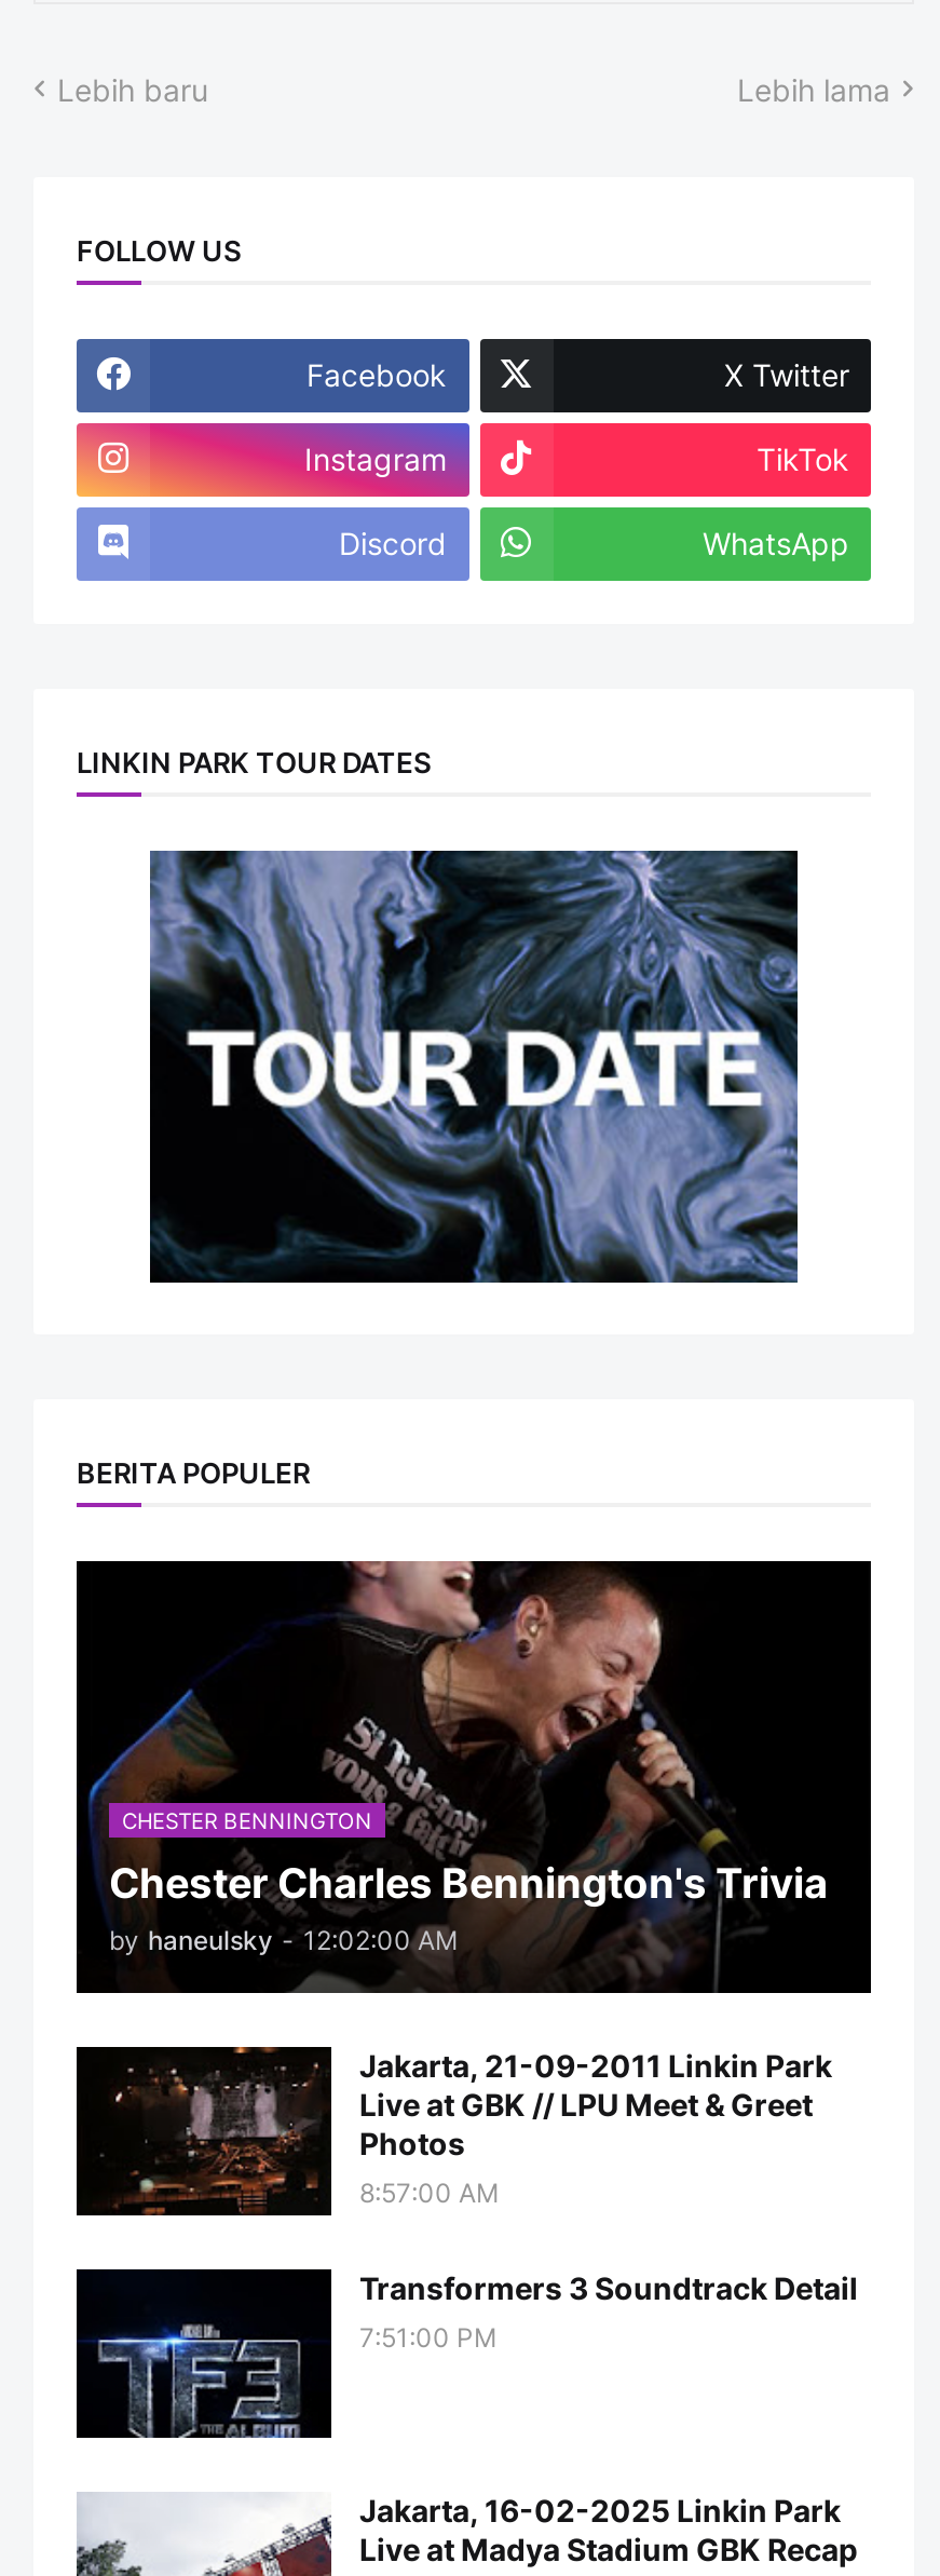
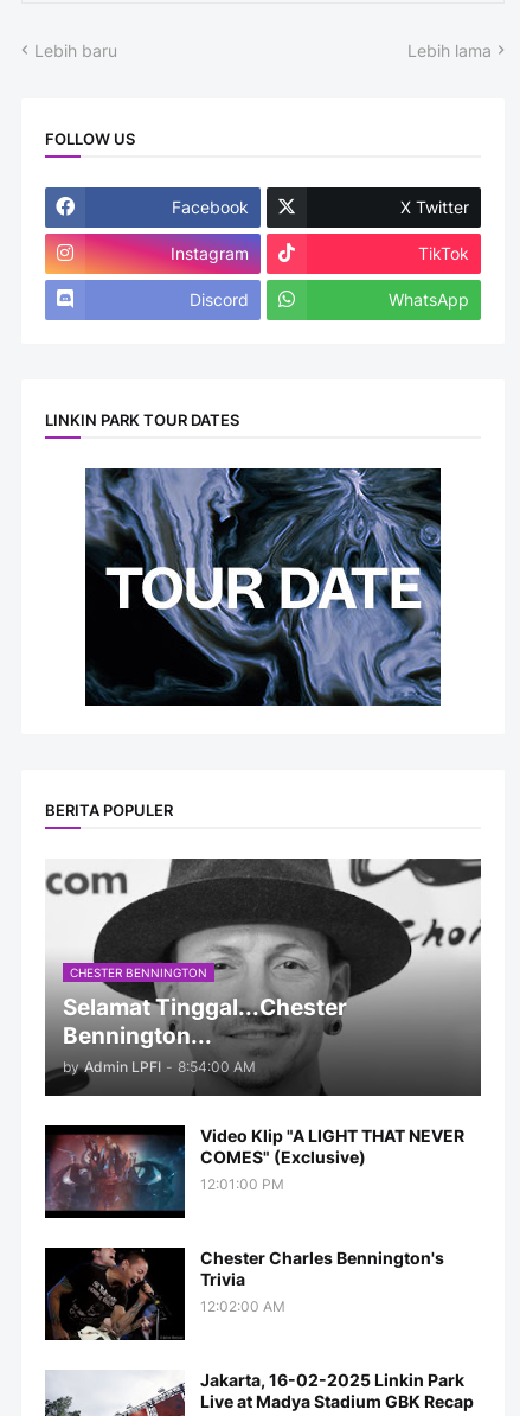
- [image]
- Chester Charles Bennington's Trivia
- by haneulsky - 12:02:00 AM
+ [image]
+ Selamat Tinggal...Chester
+ Bennington...
+ by Admin LPFI - 8:54:00 AM

moved up: CHESTER BENNINGTON

- [image]
- Jakarta, 21-09-2011 Linkin Park
- Live at GBK // LPU Meet & Greet
- Photos
- 8:57:00 AM
+ [image]
+ Video Klip "A LIGHT THAT NEVER
+ COMES" (Exclusive)
+ 12:01:00 PM

- [image]
- Transformers 3 Soundtrack Detail
- 7:51:00 PM
+ [image]
+ Chester Charles Bennington's
+ Trivia
+ 12:02:00 AM
